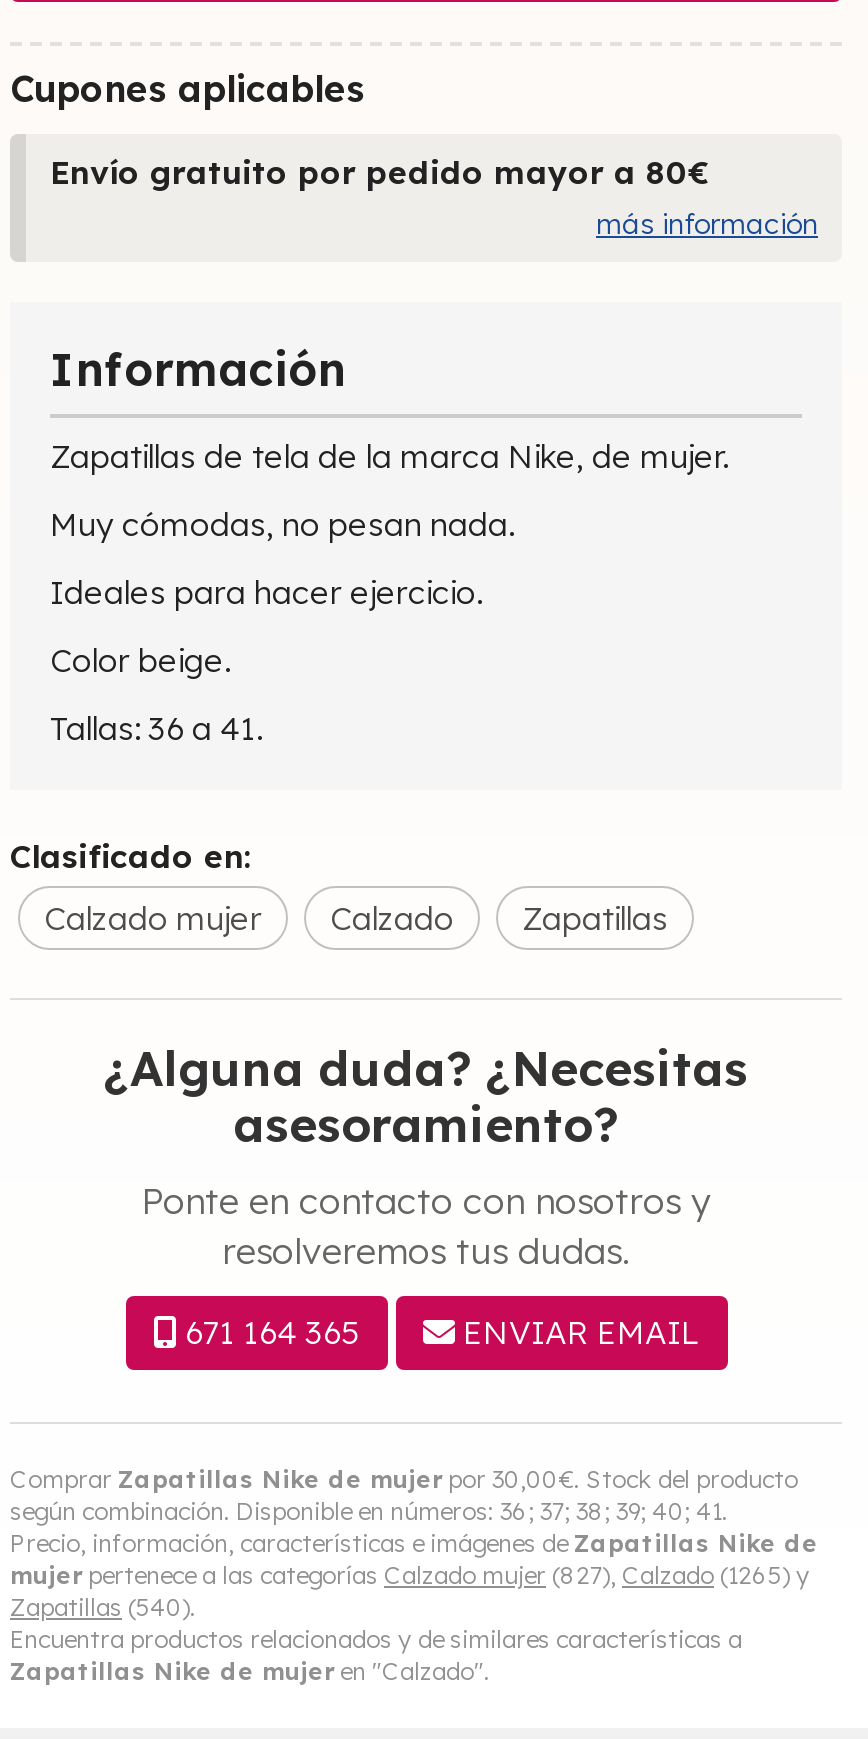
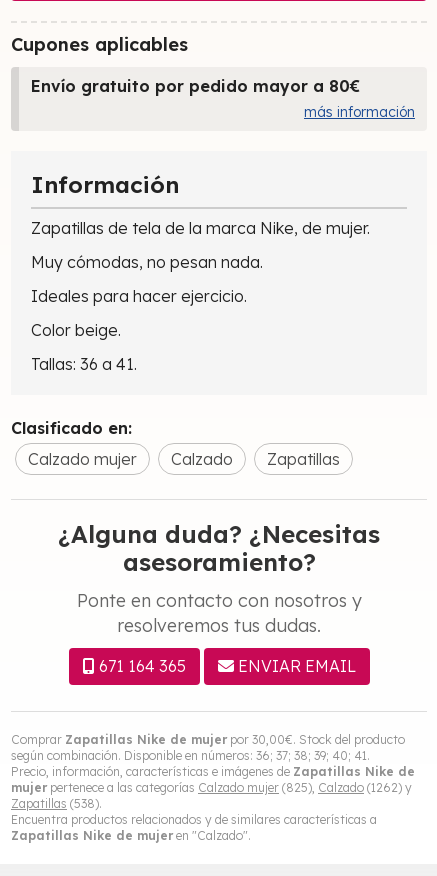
- mujer pertenece a las categorías Calzado mujer (827), Calzado (1265) y
+ mujer pertenece a las categorías Calzado mujer (825), Calzado (1262) y

- Zapatillas (540).
+ Zapatillas (538).
